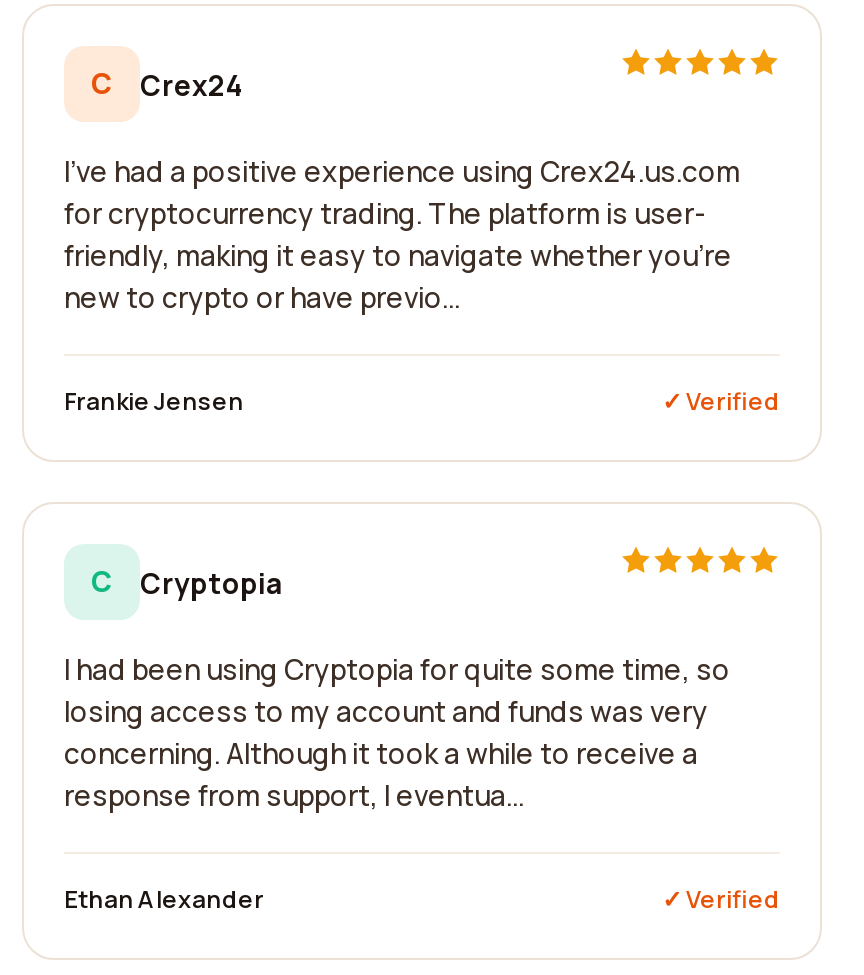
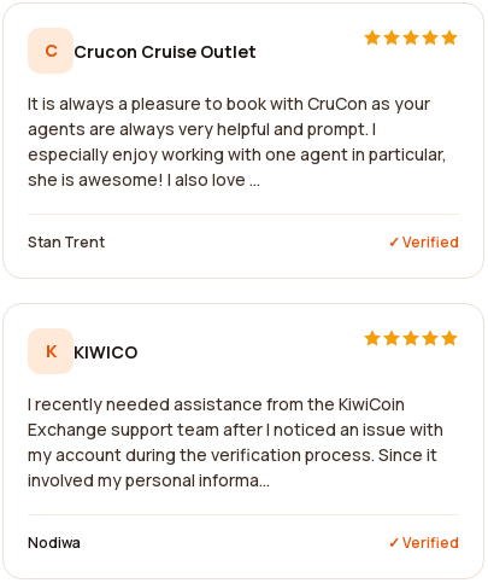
- Crex24
+ Crucon Cruise Outlet

- I've had a positive experience using Crex24.us.com
- for cryptocurrency trading. The platform is user-
- friendly, making it easy to navigate whether you're
- new to crypto or have previo...
+ It is always a pleasure to book with CruCon as your
+ agents are always very helpful and prompt. I
+ especially enjoy working with one agent in particular,
+ she is awesome! I also love ...

- Frankie Jensen
+ Stan Trent

- C
- Cryptopia
+ K
+ KIWICO

- I had been using Cryptopia for quite some time, so
- losing access to my account and funds was very
- concerning. Although it took a while to receive a
- response from support, I eventua...
+ I recently needed assistance from the KiwiCoin
+ Exchange support team after I noticed an issue with
+ my account during the verification process. Since it
+ involved my personal informa...

- Ethan Alexander
+ Nodiwa
